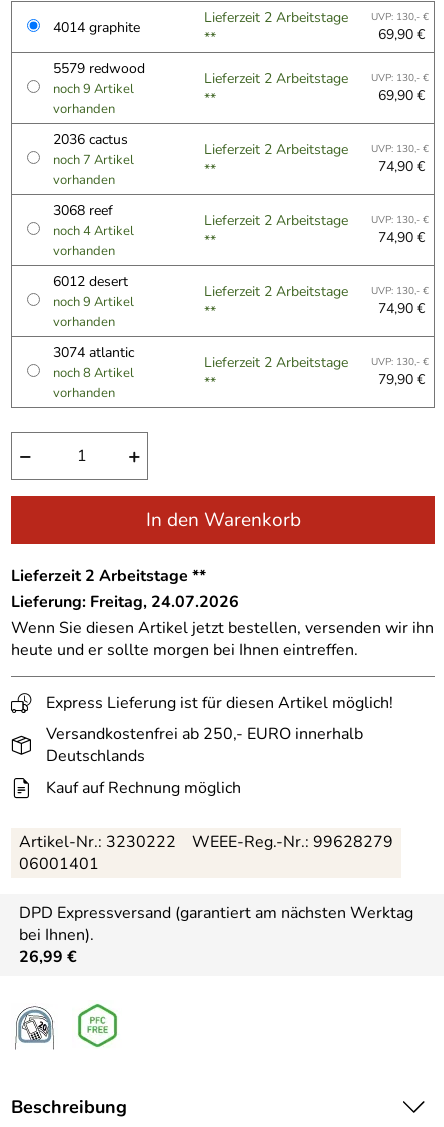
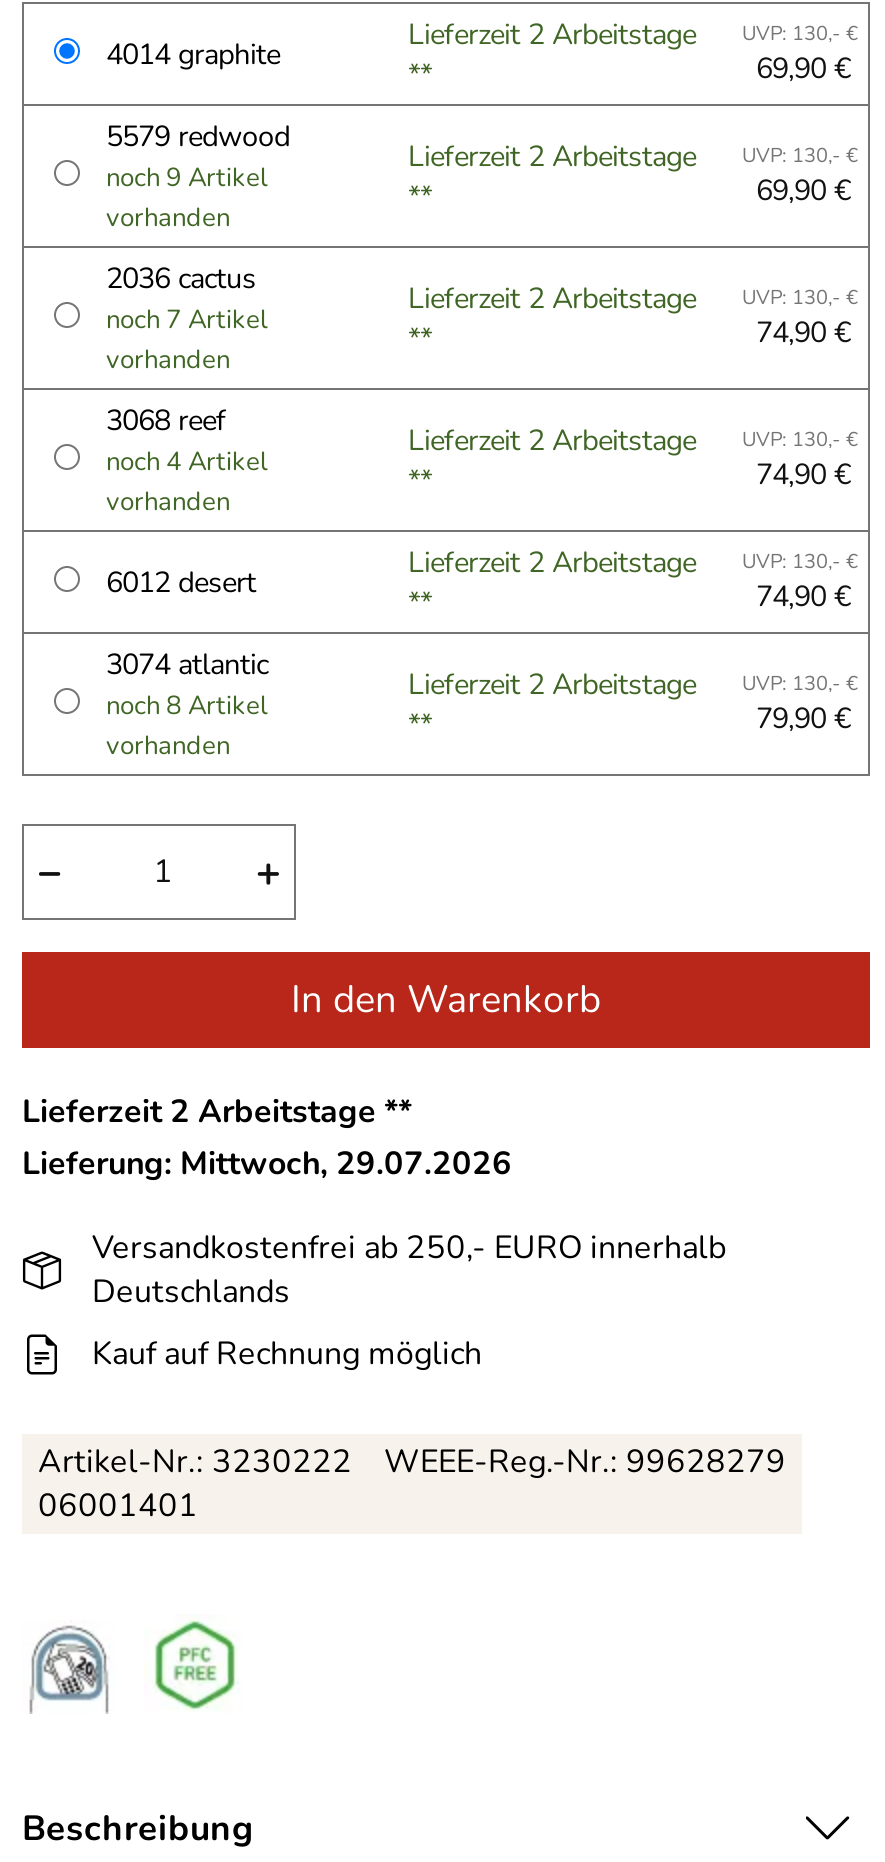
- noch 9 Artikel
- vorhanden

- Lieferung: Freitag, 24.07.2026
- Wenn Sie diesen Artikel jetzt bestellen, versenden wir ihn
- heute und er sollte morgen bei Ihnen eintreffen.
- Express Lieferung ist für diesen Artikel möglich!
+ Lieferung: Mittwoch, 29.07.2026

- DPD Expressversand (garantiert am nächsten Werktag
- bei Ihnen).
- 26,99 €
